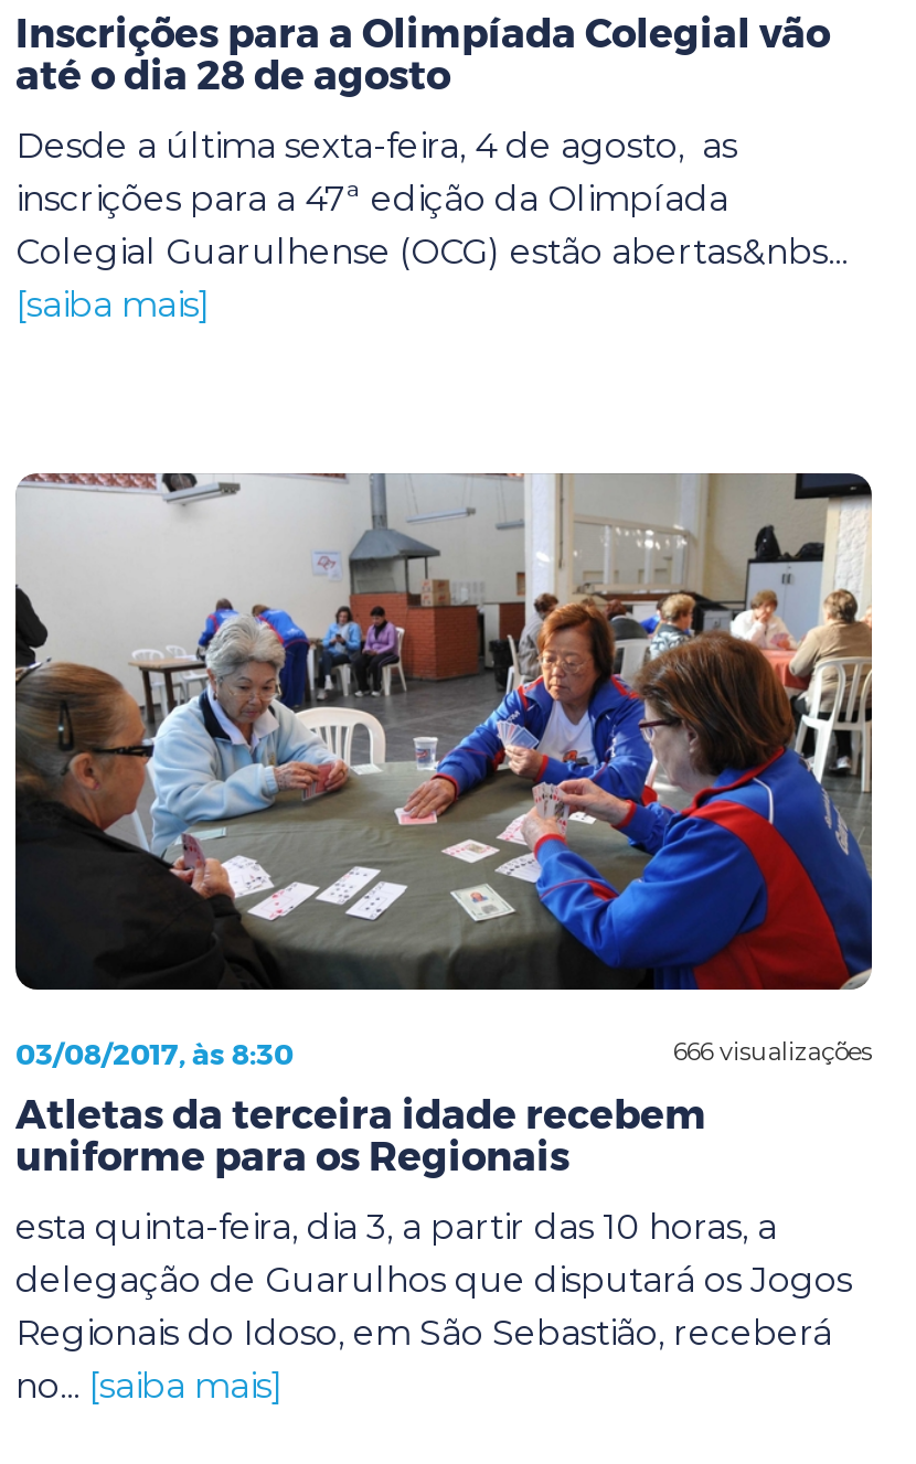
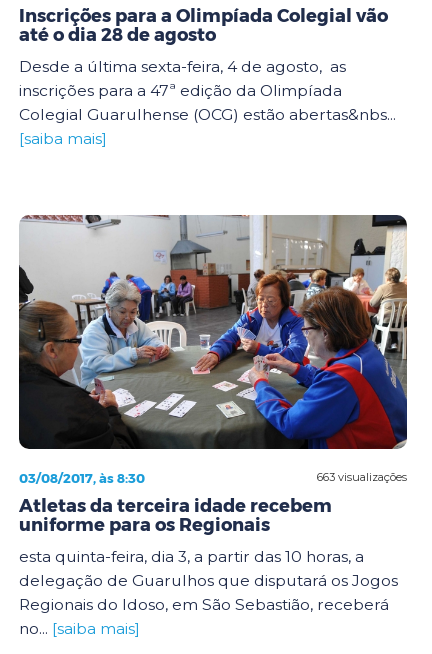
- 666 visualizações
+ 663 visualizações
